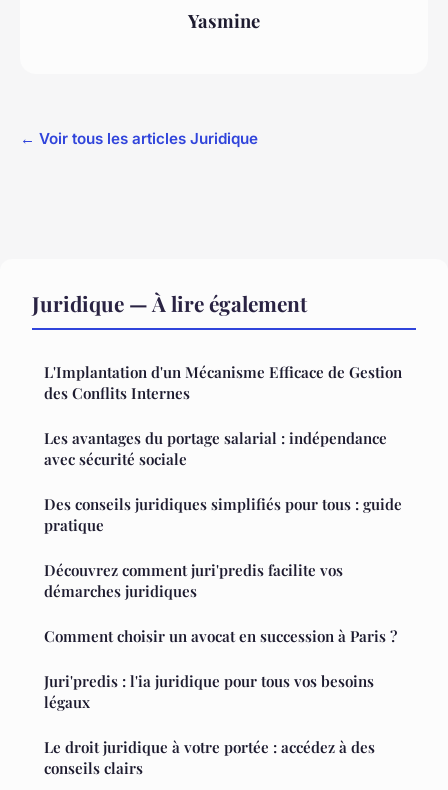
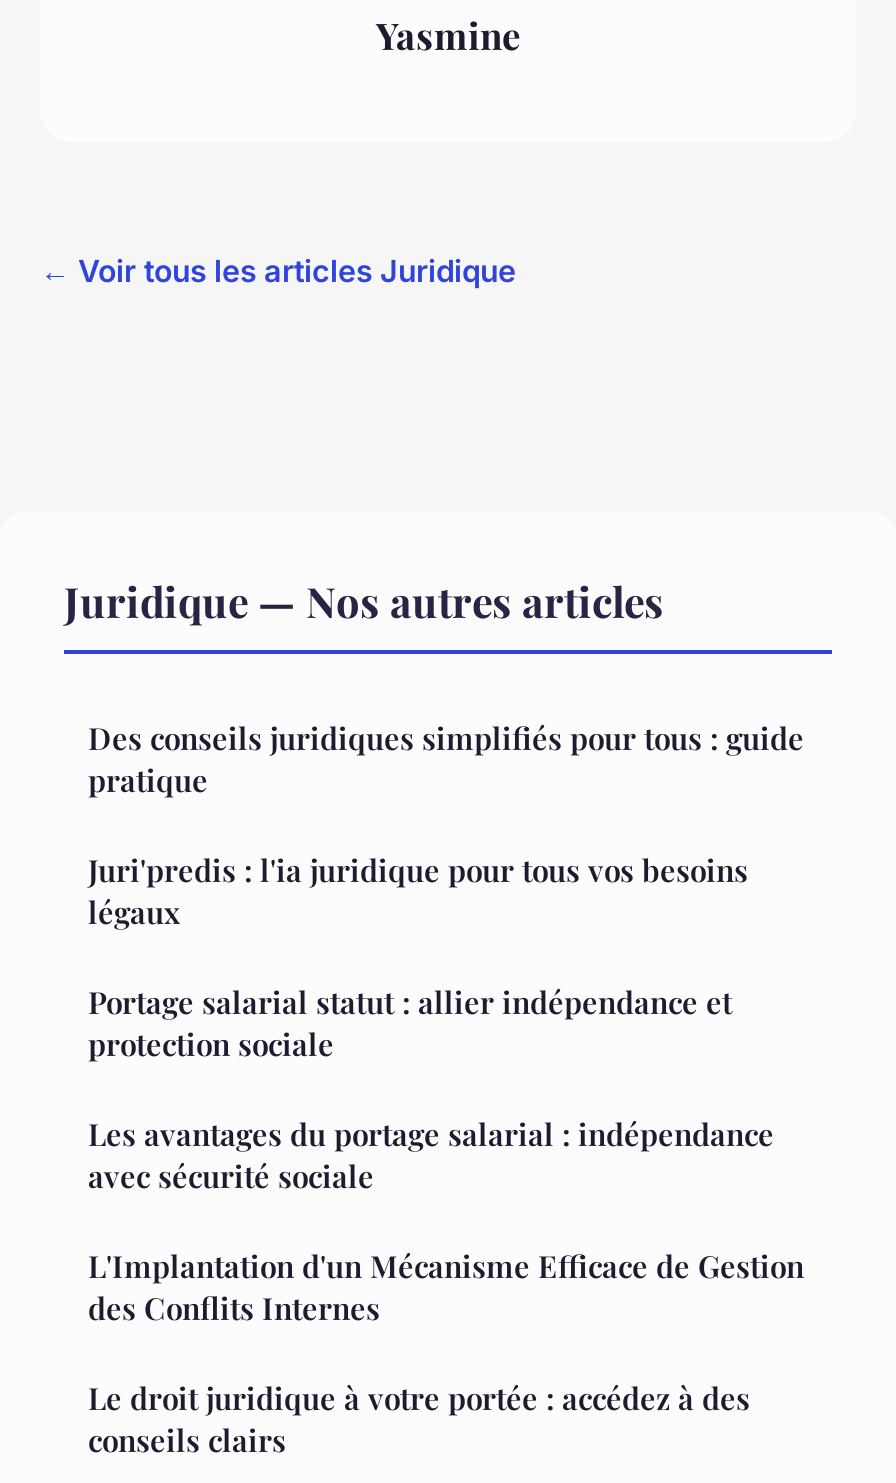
- Juridique — À lire également
+ Juridique — Nos autres articles
+ Portage salarial statut : allier indépendance et
+ protection sociale

moved down: L'Implantation d'un Mécanisme Efficace de Gestion | des Conflits Internes

moved up: Les avantages du portage salarial : indépendance | avec sécurité sociale | Des conseils juridiques simplifiés pour tous : guide | pratique

- Découvrez comment juri'predis facilite vos
- démarches juridiques
- Comment choisir un avocat en succession à Paris ?

moved up: Juri'predis : l'ia juridique pour tous vos besoins | légaux
